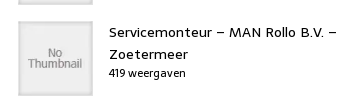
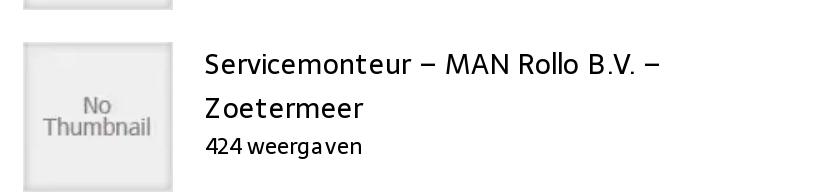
- 419 weergaven
+ 424 weergaven
